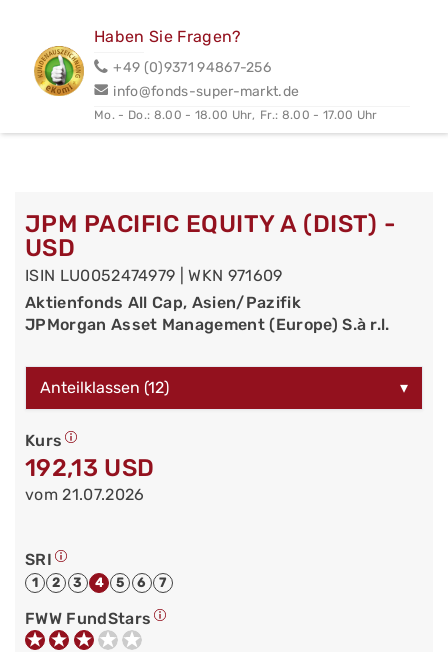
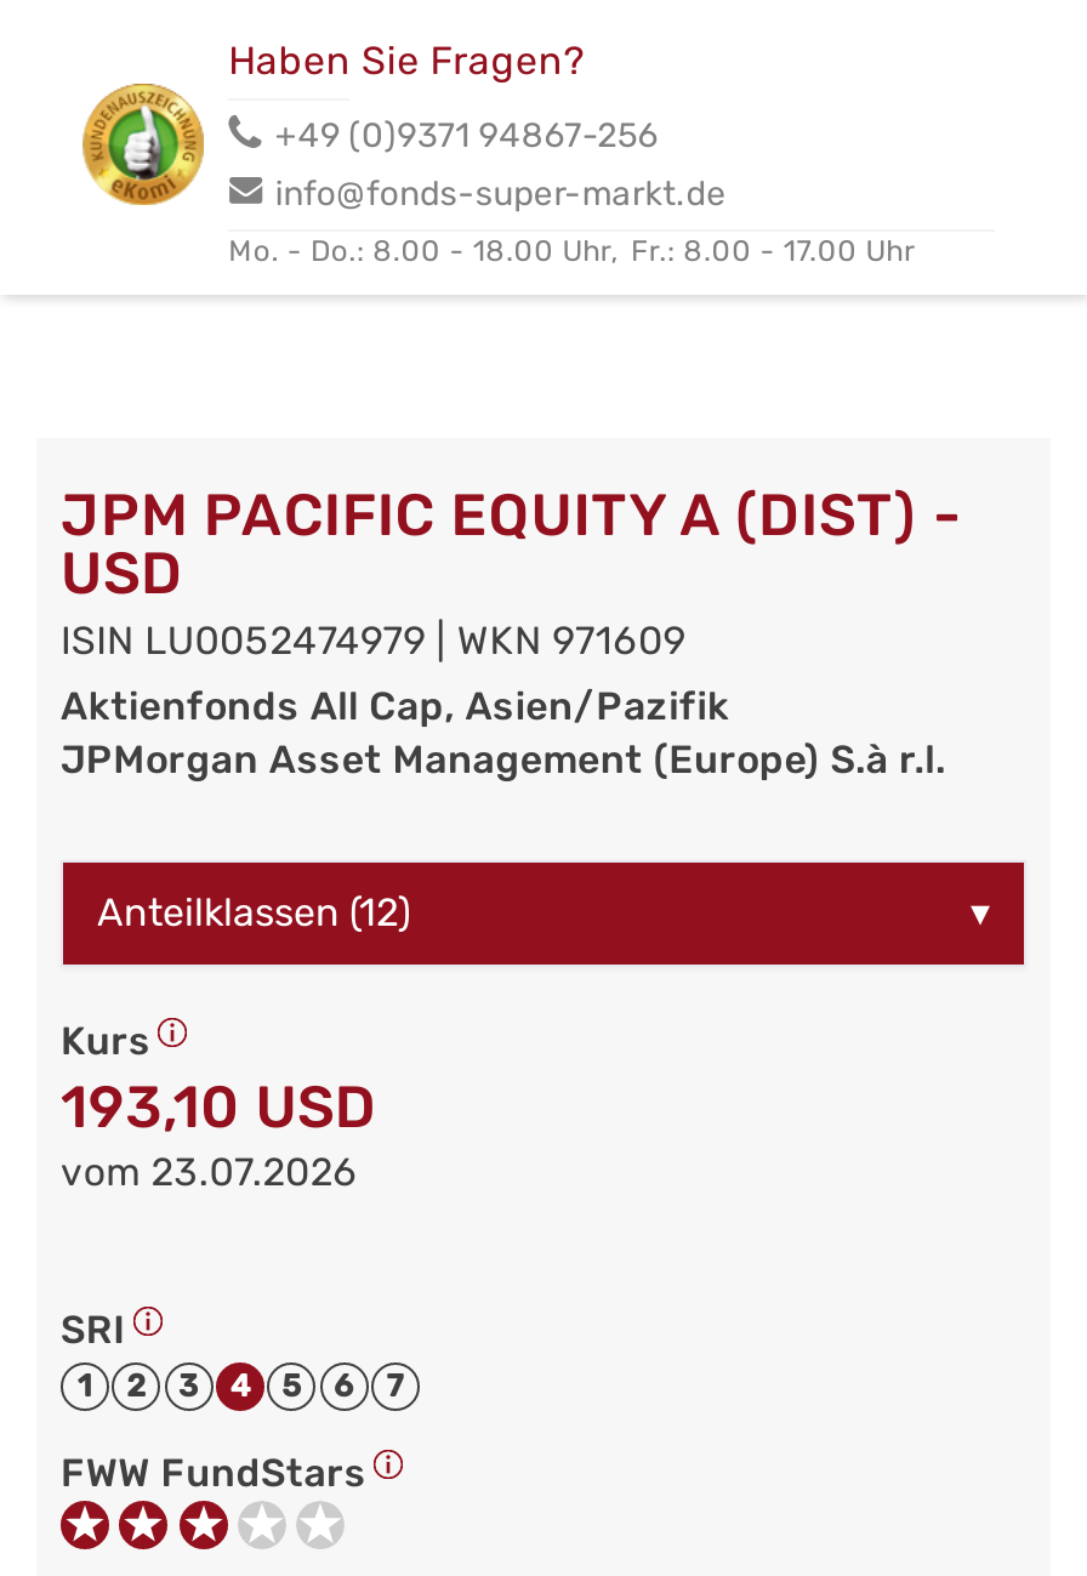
- 192,13 USD
+ 193,10 USD

- vom 21.07.2026
+ vom 23.07.2026
